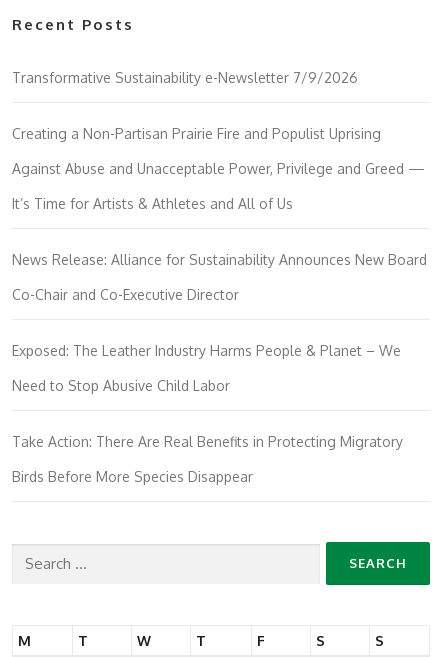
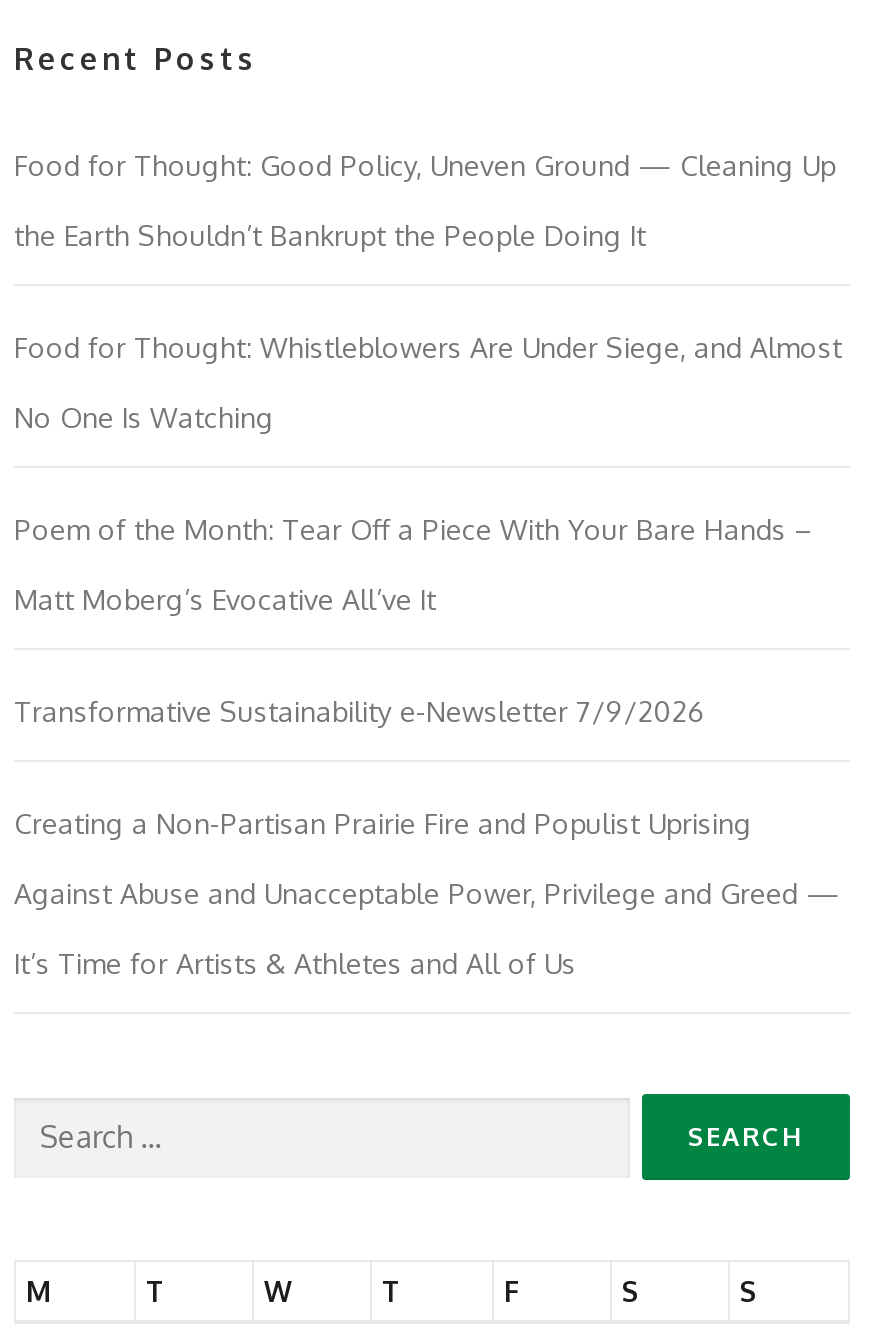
+ Food for Thought: Good Policy, Uneven Ground — Cleaning Up
+ the Earth Shouldn’t Bankrupt the People Doing It
+ Food for Thought: Whistleblowers Are Under Siege, and Almost
+ No One Is Watching
+ Poem of the Month: Tear Off a Piece With Your Bare Hands –
+ Matt Moberg’s Evocative All’ve It

moved down: Transformative Sustainability e-Newsletter 7/9/2026 | Creating a Non-Partisan Prairie Fire and Populist Uprising | Against Abuse and Unacceptable Power, Privilege and Greed — | It’s Time for Artists & Athletes and All of Us

- News Release: Alliance for Sustainability Announces New Board
- Co-Chair and Co-Executive Director
- Exposed: The Leather Industry Harms People & Planet – We
- Need to Stop Abusive Child Labor
- Take Action: There Are Real Benefits in Protecting Migratory
- Birds Before More Species Disappear
